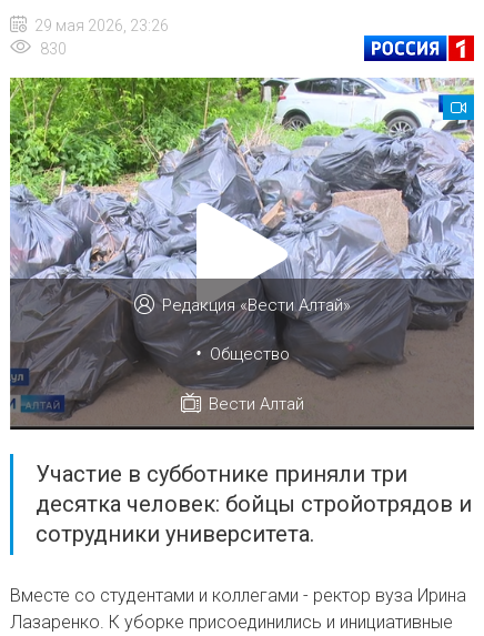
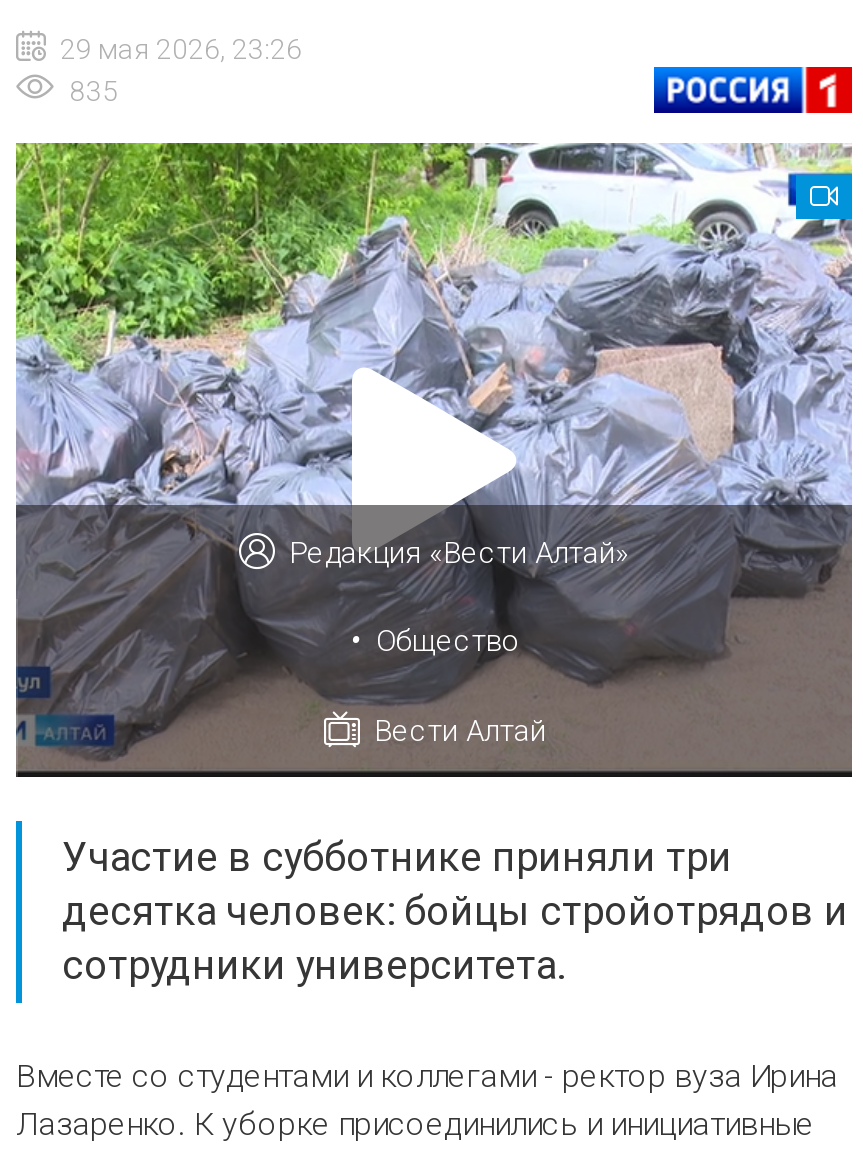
- 830
+ 835
